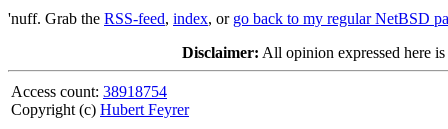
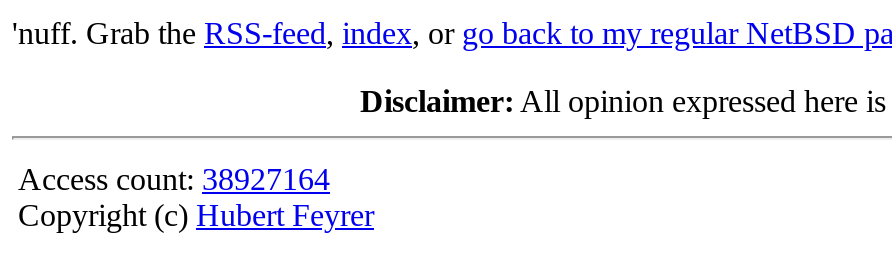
- Access count: 38918754
+ Access count: 38927164
